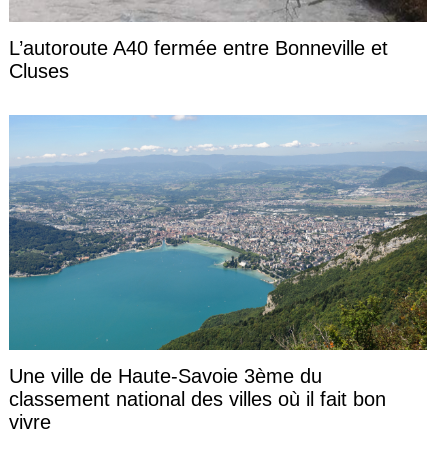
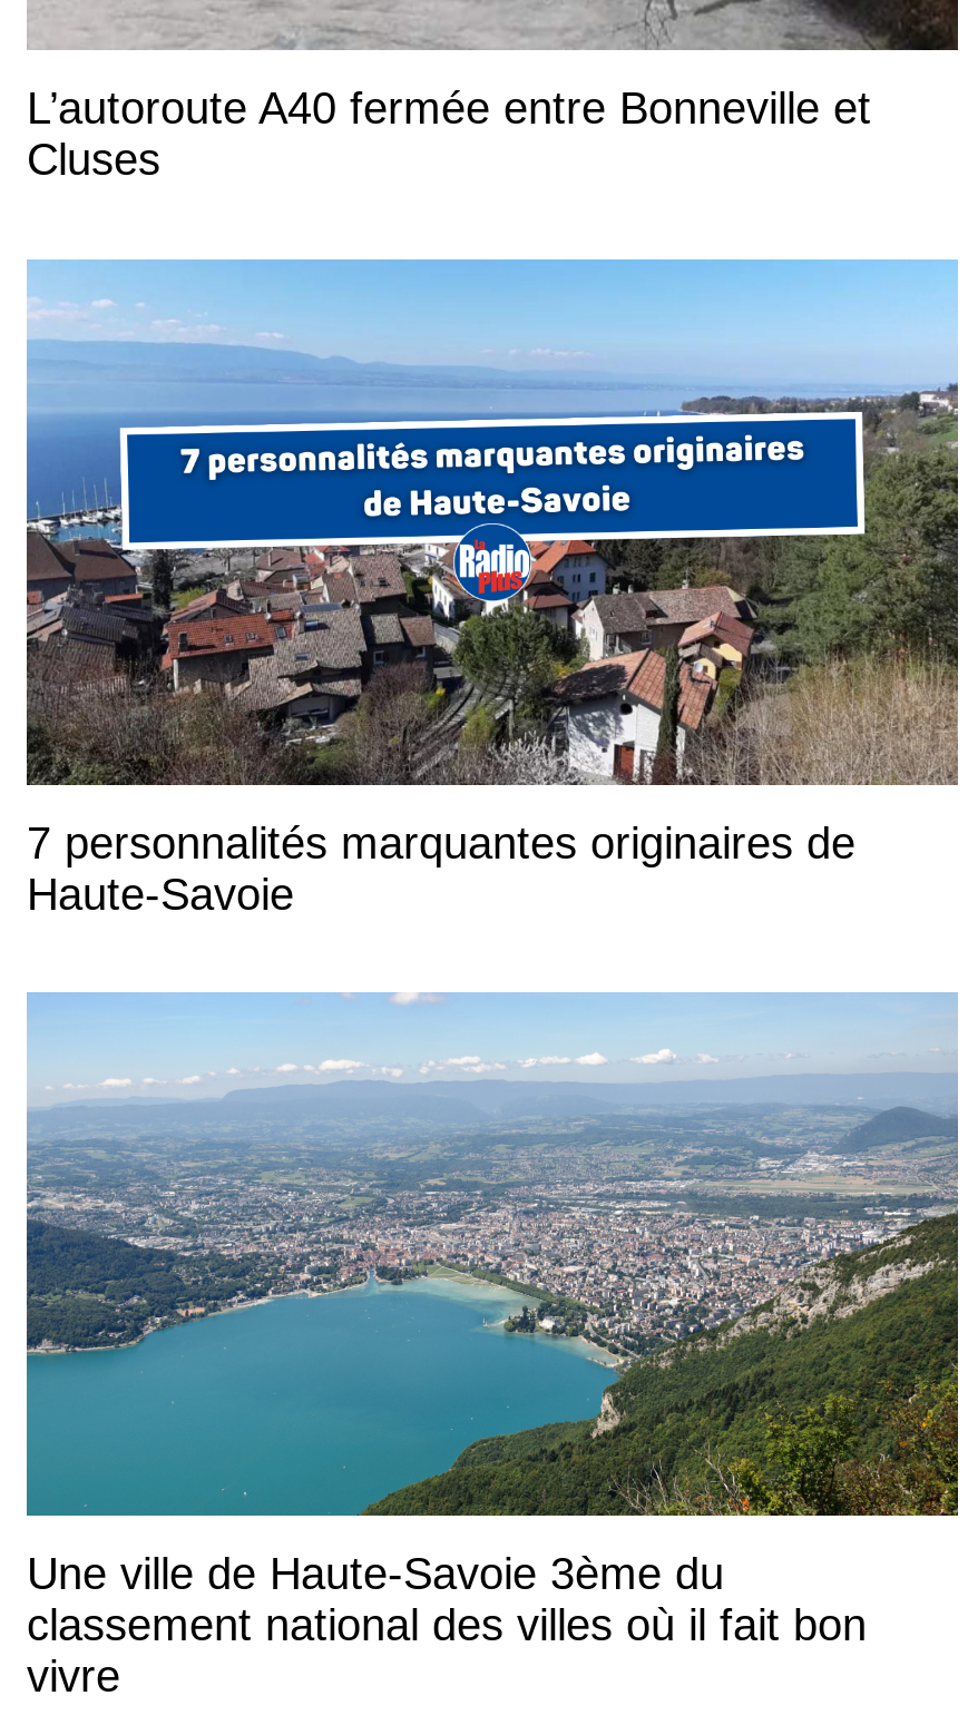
+ [image]
+ 7 personnalités marquantes originaires de
+ Haute-Savoie
